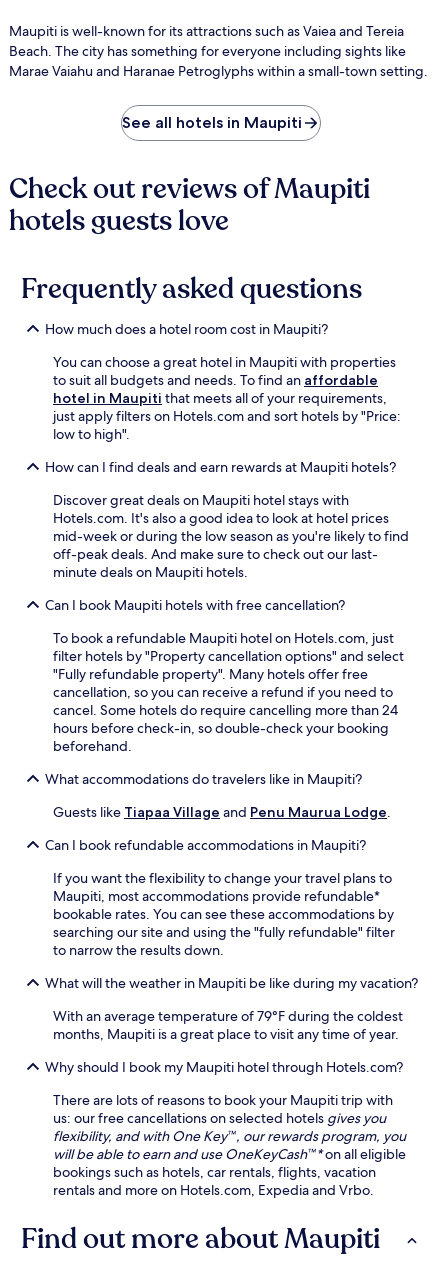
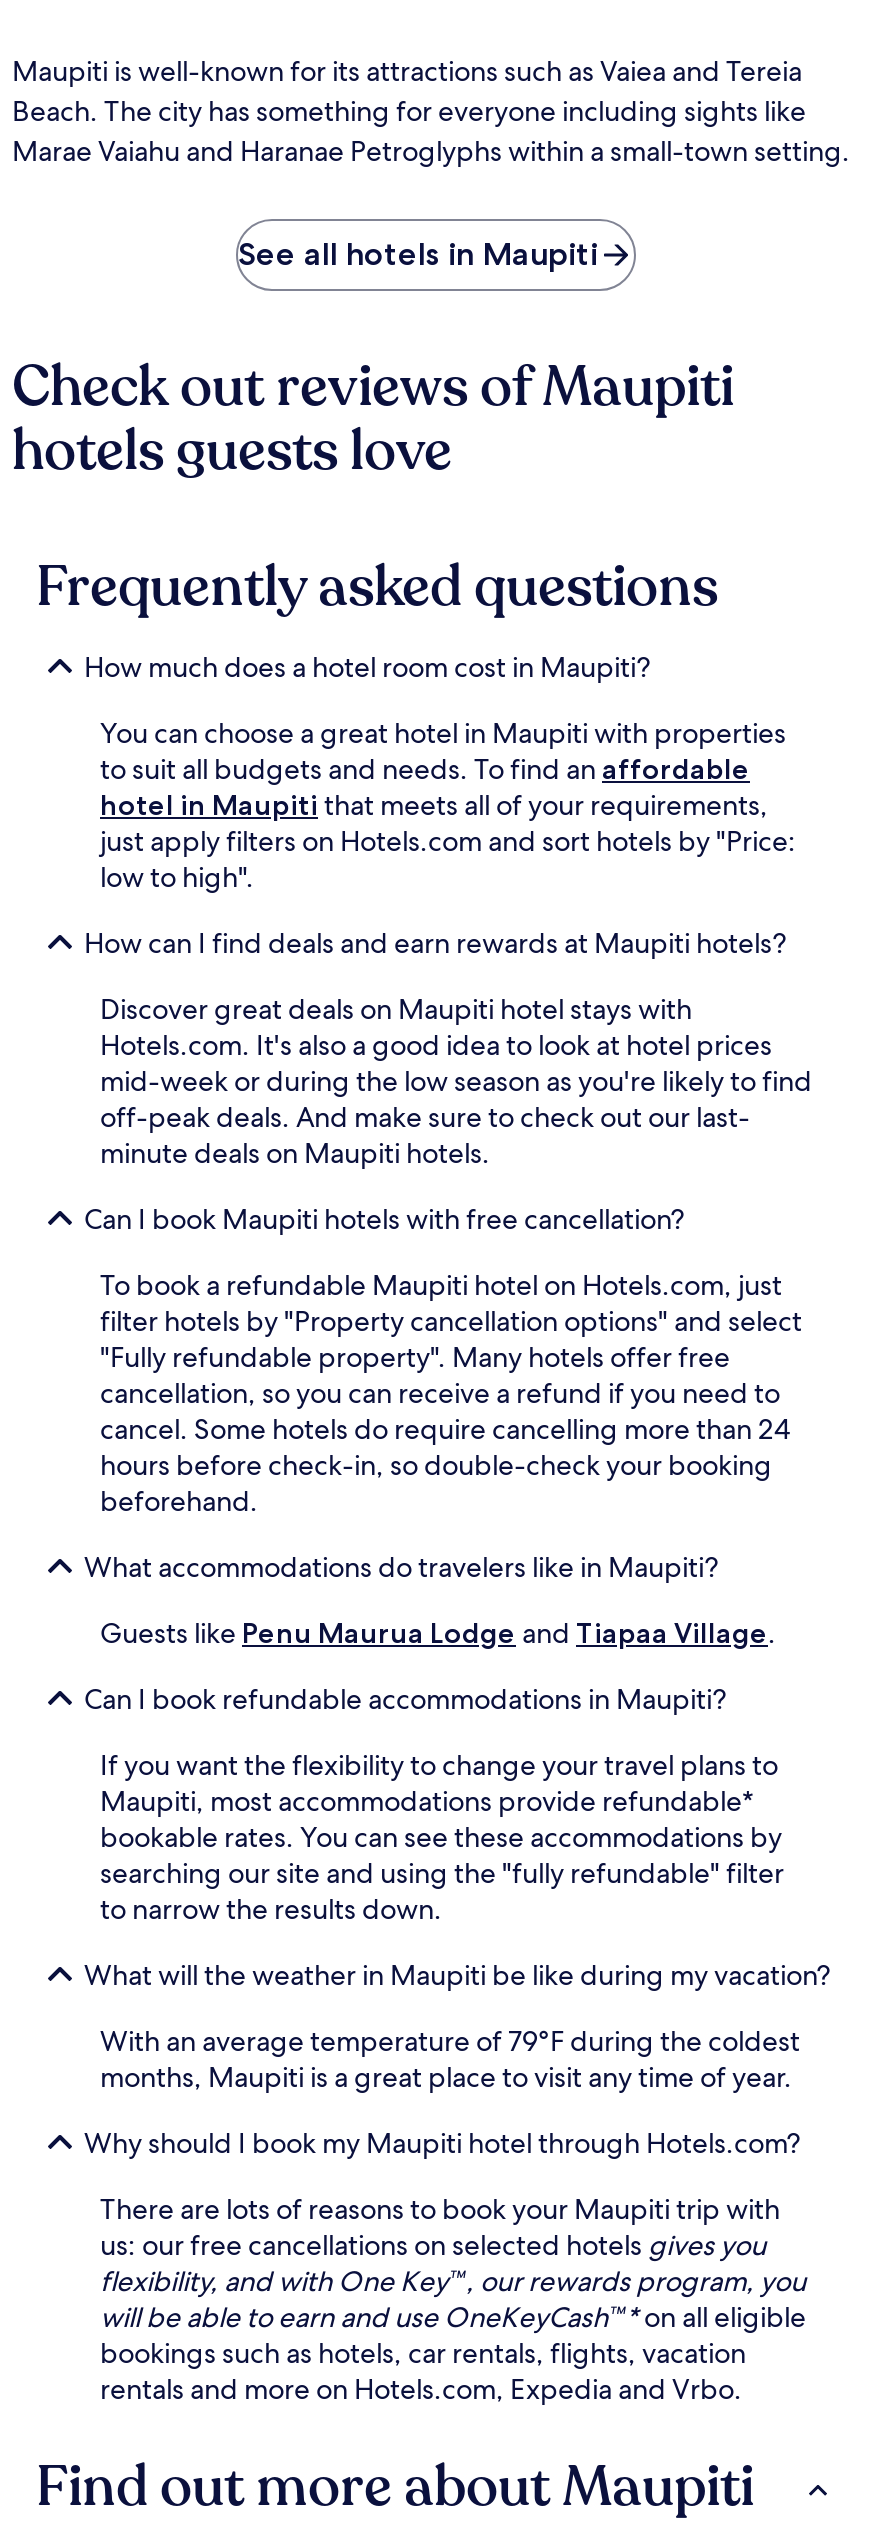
- Guests like Tiapaa Village and Penu Maurua Lodge.
+ Guests like Penu Maurua Lodge and Tiapaa Village.
